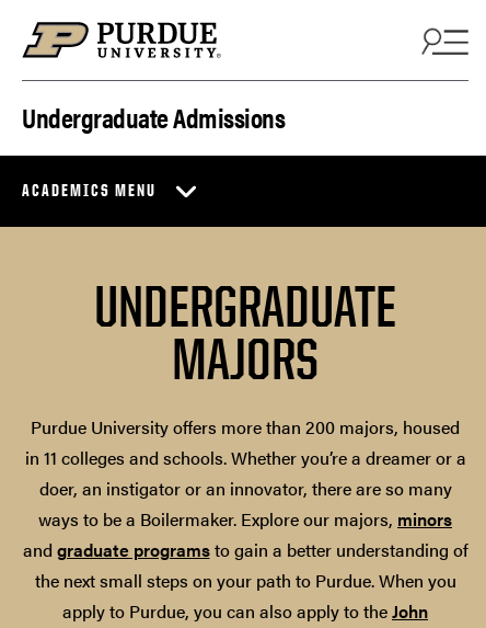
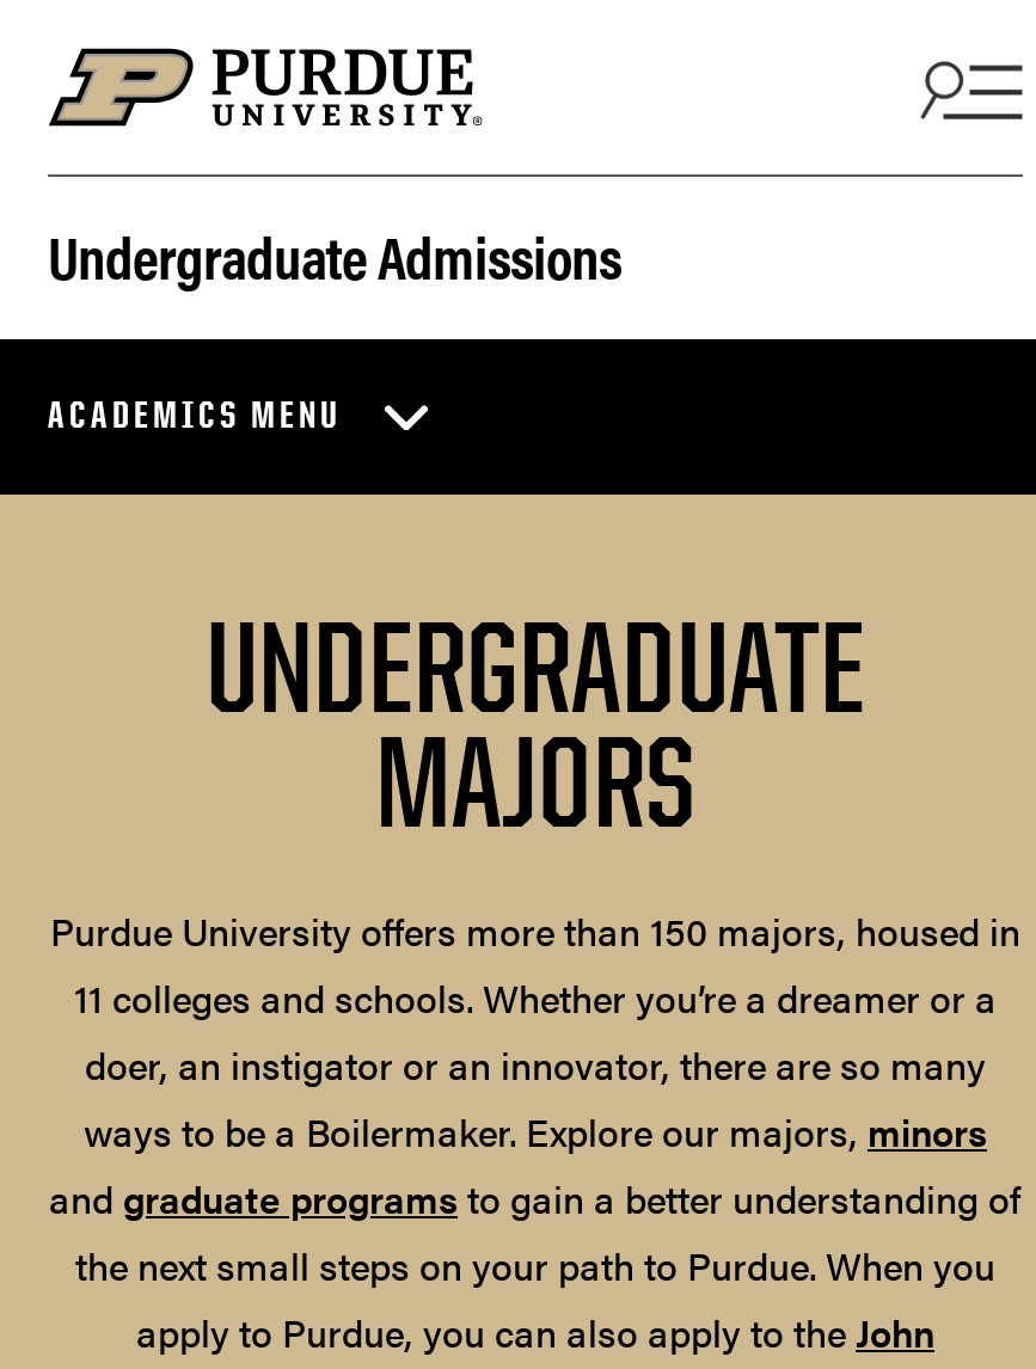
- Purdue University offers more than 200 majors, housed
- in 11 colleges and schools. Whether you’re a dreamer or a
+ Purdue University offers more than 150 majors, housed in
+ 11 colleges and schools. Whether you’re a dreamer or a
